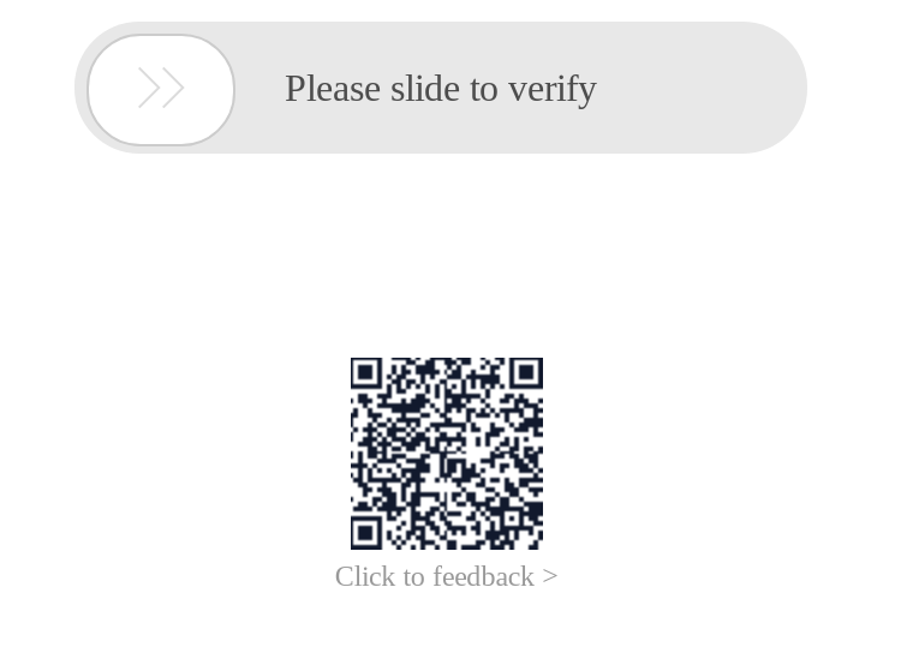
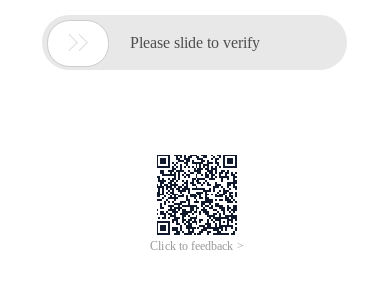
- [image]
+ [image]
